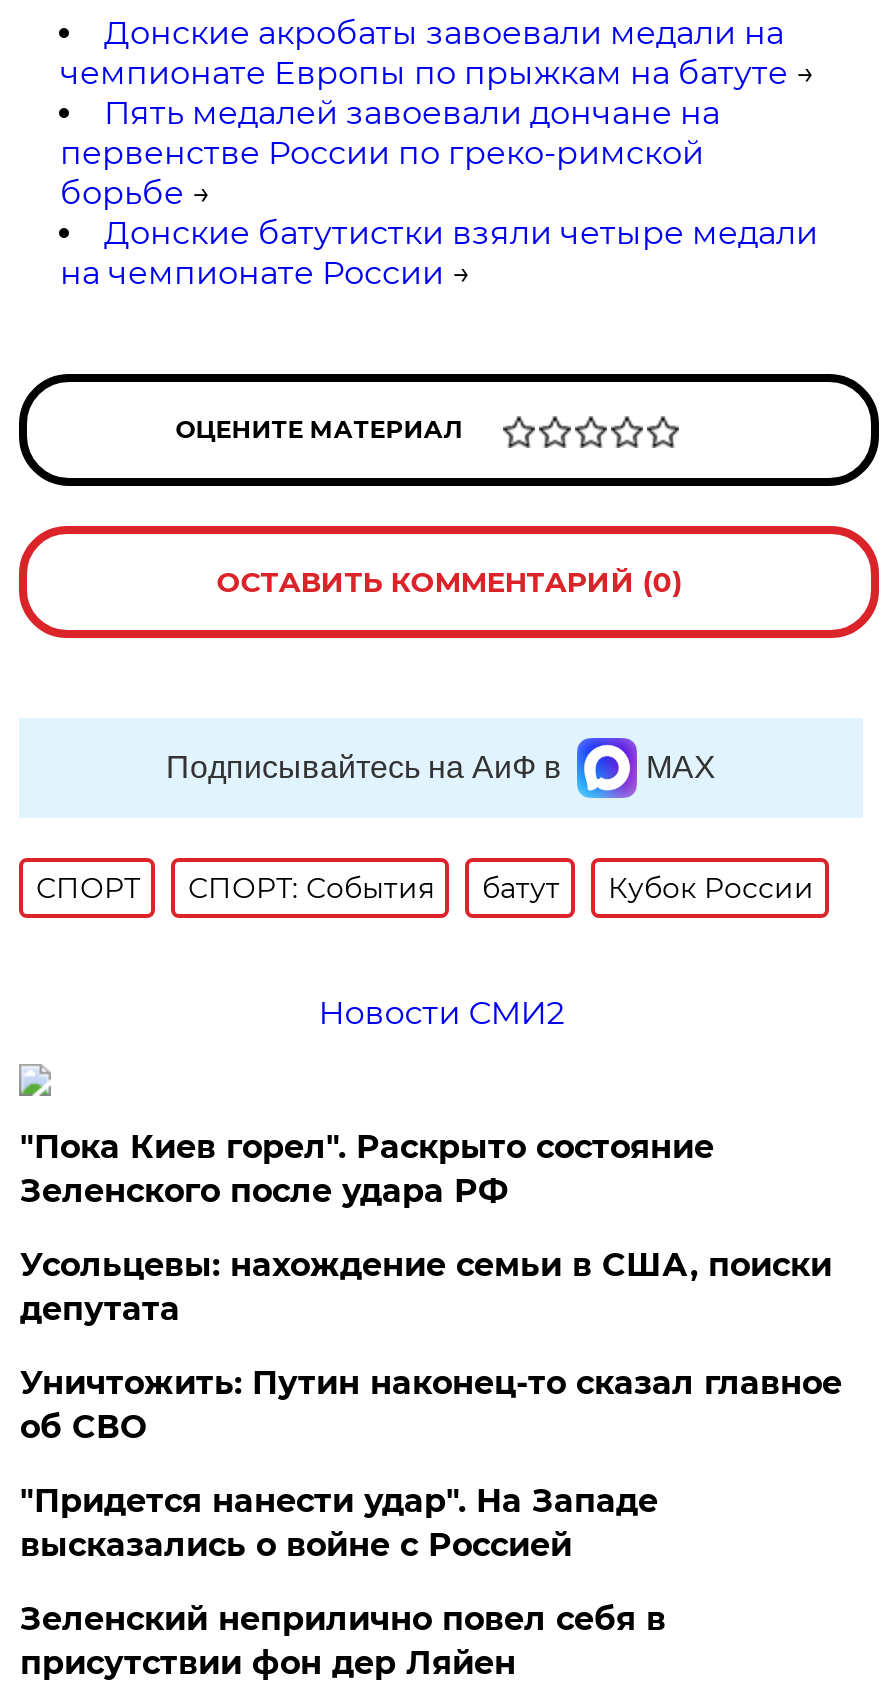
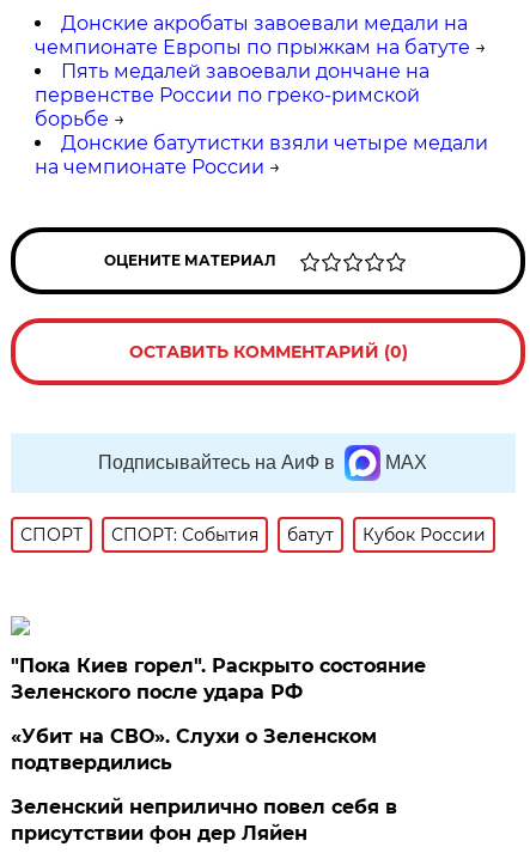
- Новости СМИ2

- Усольцевы: нахождение семьи в США, поиски
- депутата
- Уничтожить: Путин наконец-то сказал главное
- об СВО
- "Придется нанести удар". На Западе
- высказались о войне с Россией
+ «Убит на СВО». Слухи о Зеленском
+ подтвердились
